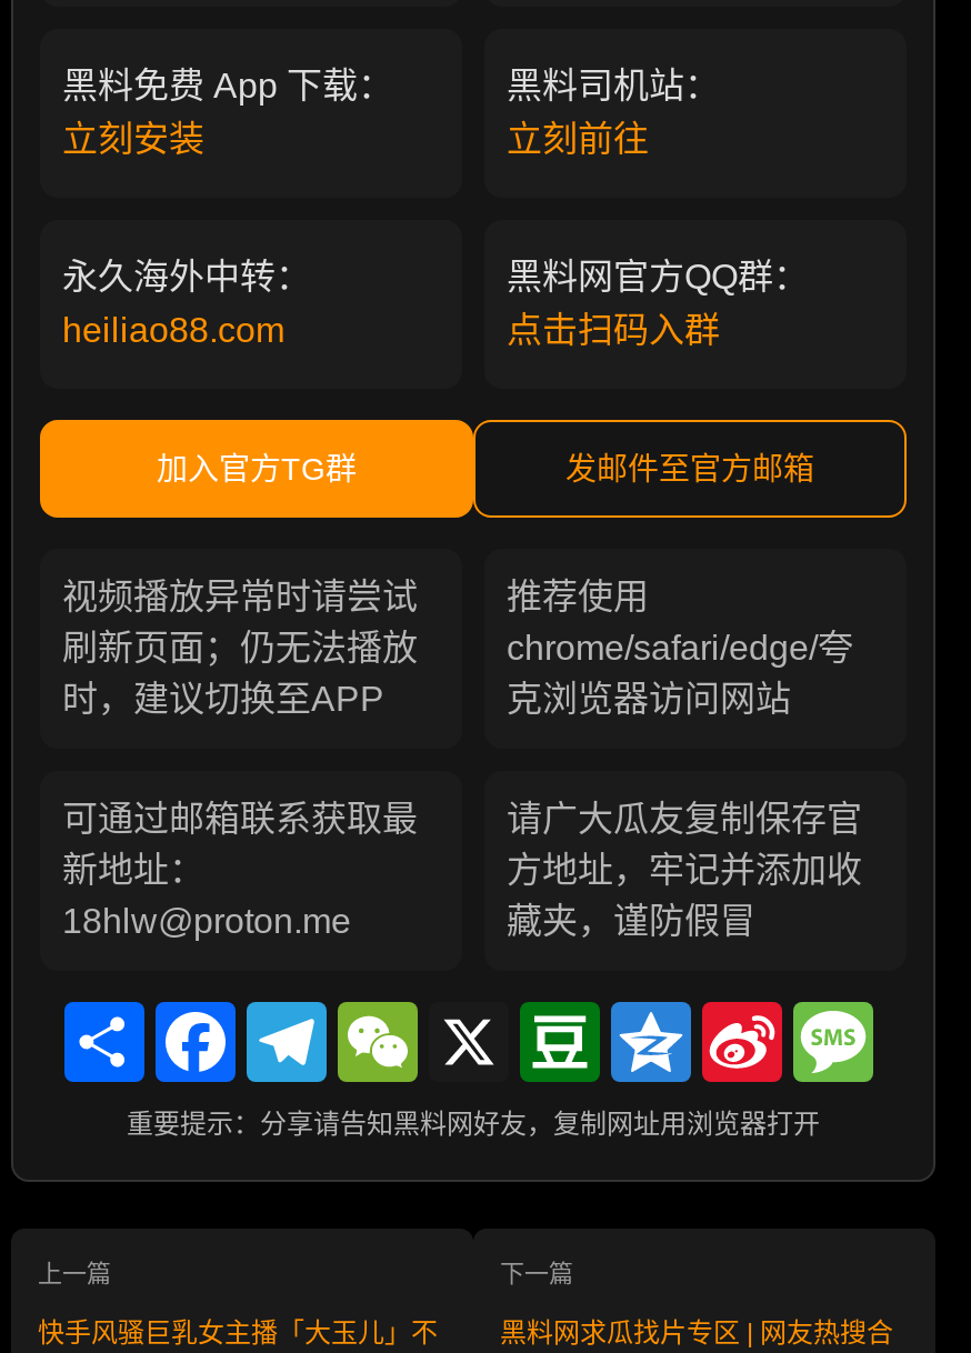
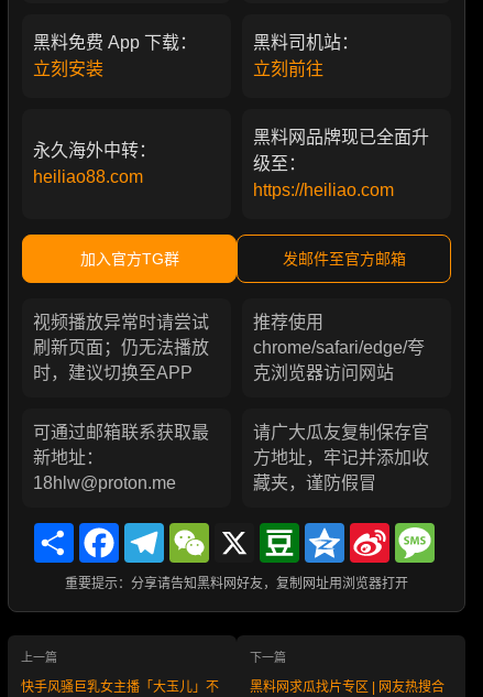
- 黑料网官方QQ群：
- 点击扫码入群
+ 黑料网品牌现已全面升
+ 级至：
+ https://heiliao.com
